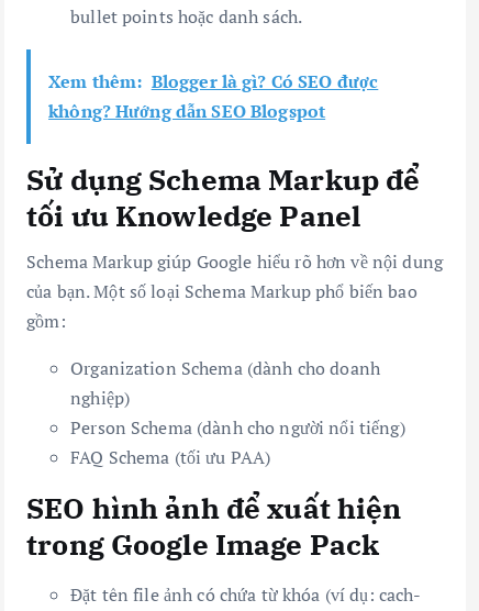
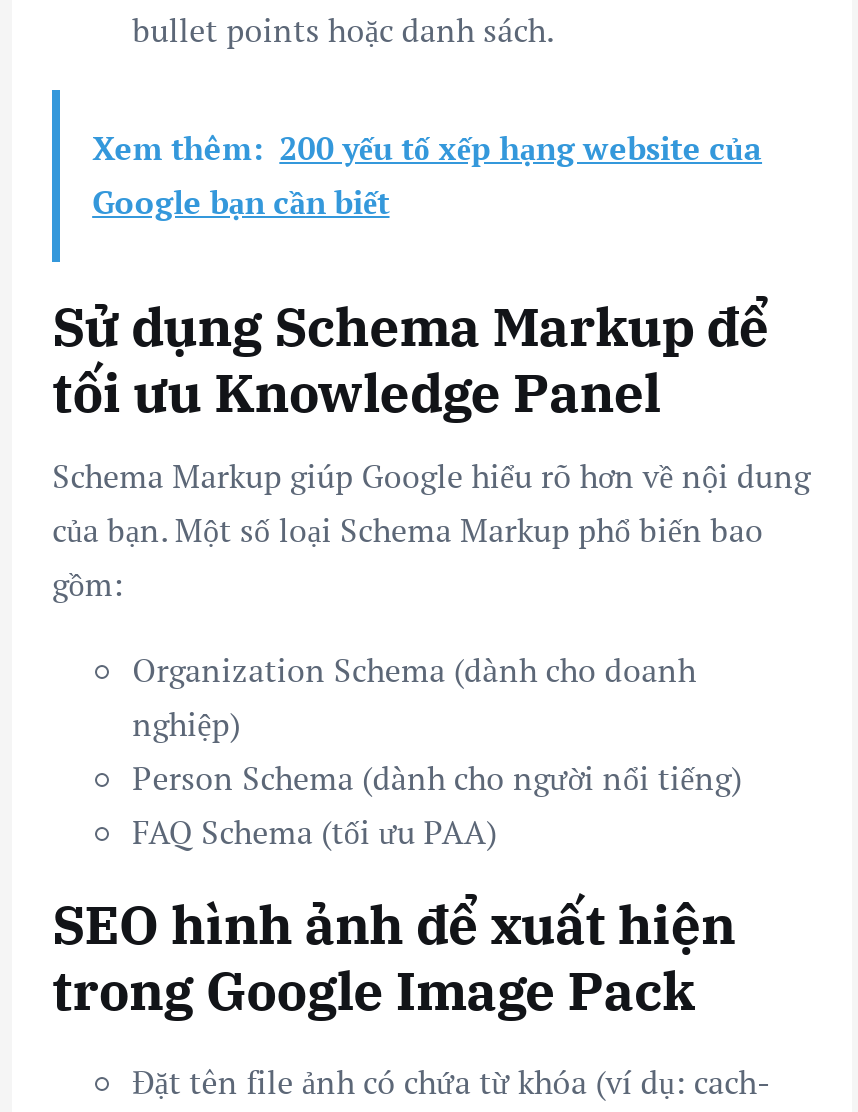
- Xem thêm: Blogger là gì? Có SEO được
- không? Hướng dẫn SEO Blogspot
+ Xem thêm: 200 yếu tố xếp hạng website của
+ Google bạn cần biết
